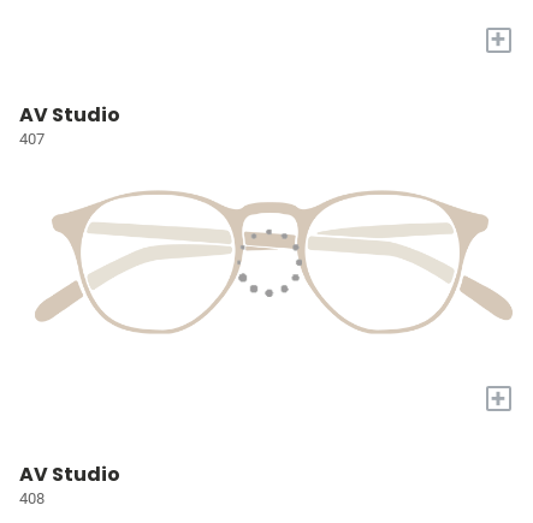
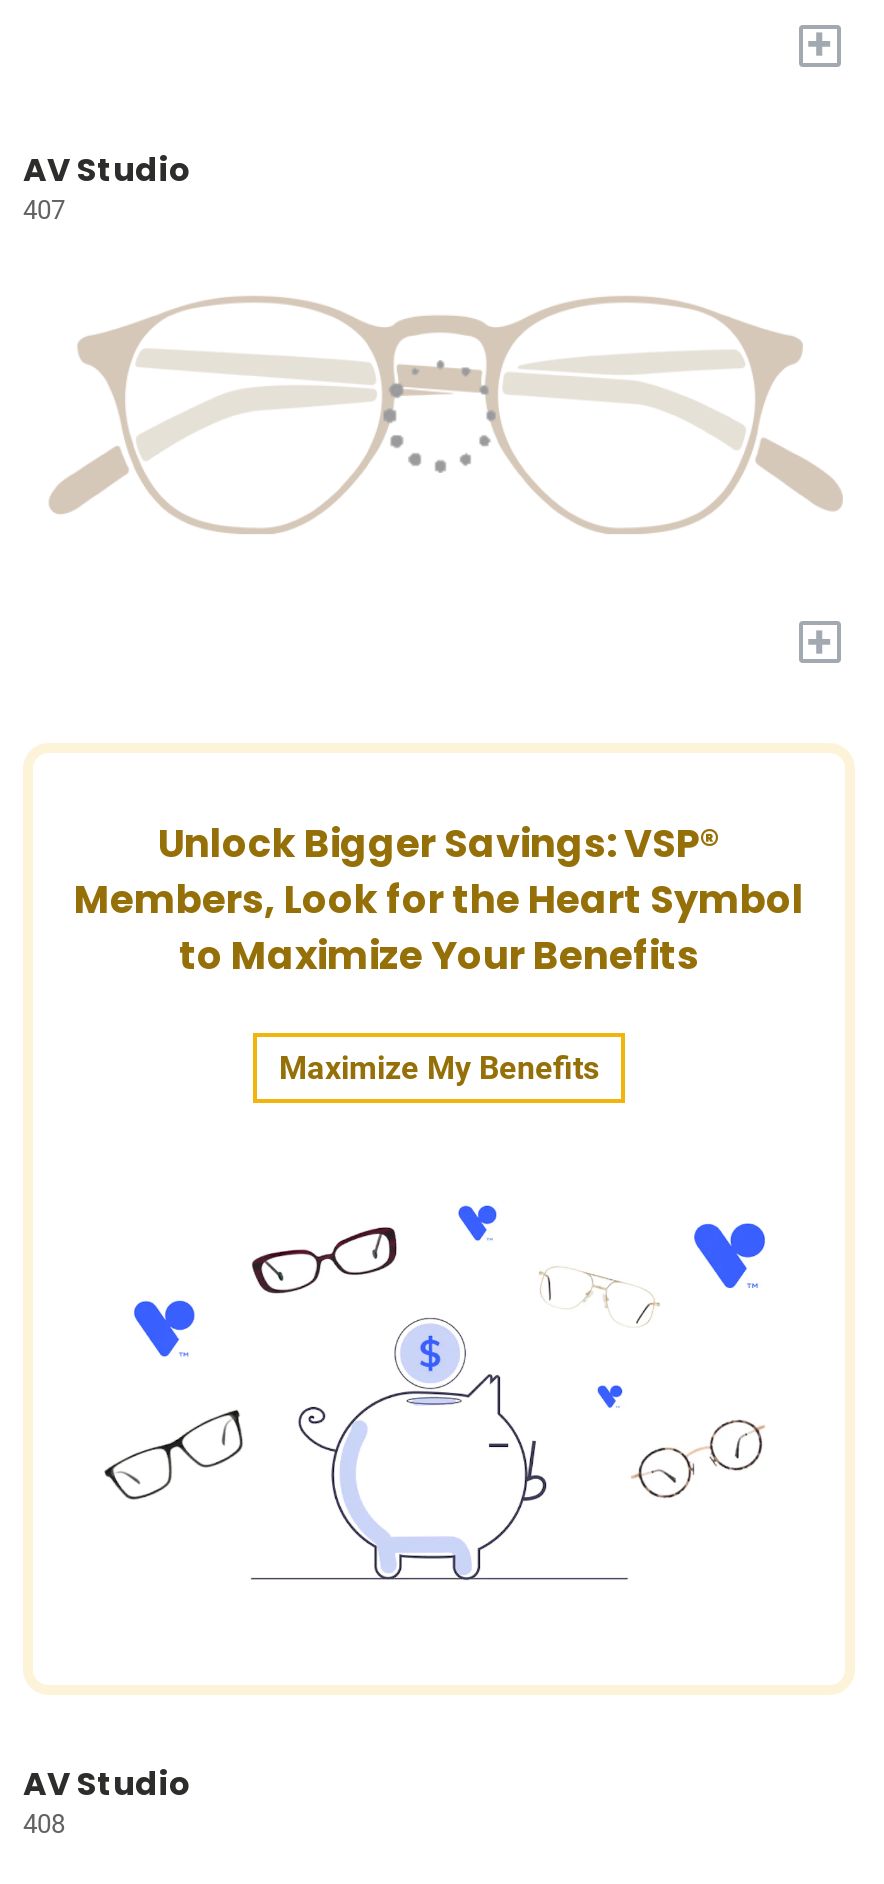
+ [image]
+ Unlock Bigger Savings: VSP®
+ Members, Look for the Heart Symbol
+ to Maximize Your Benefits
+ Maximize My Benefits
